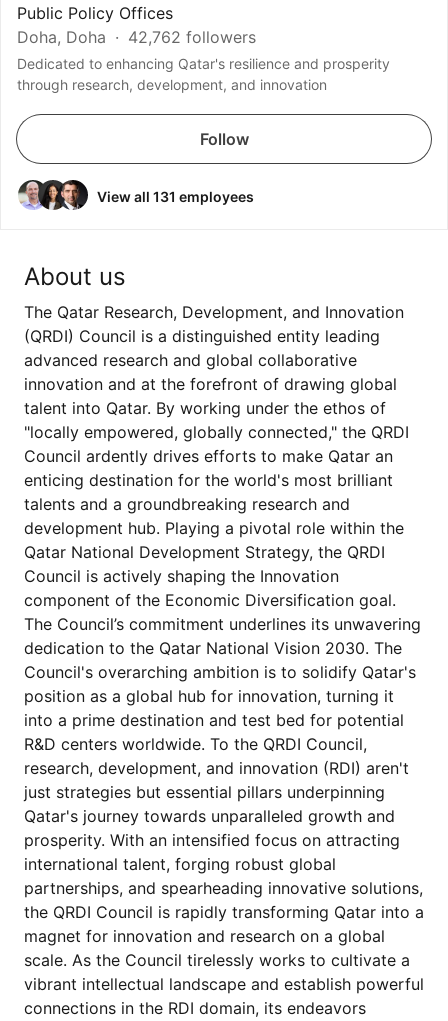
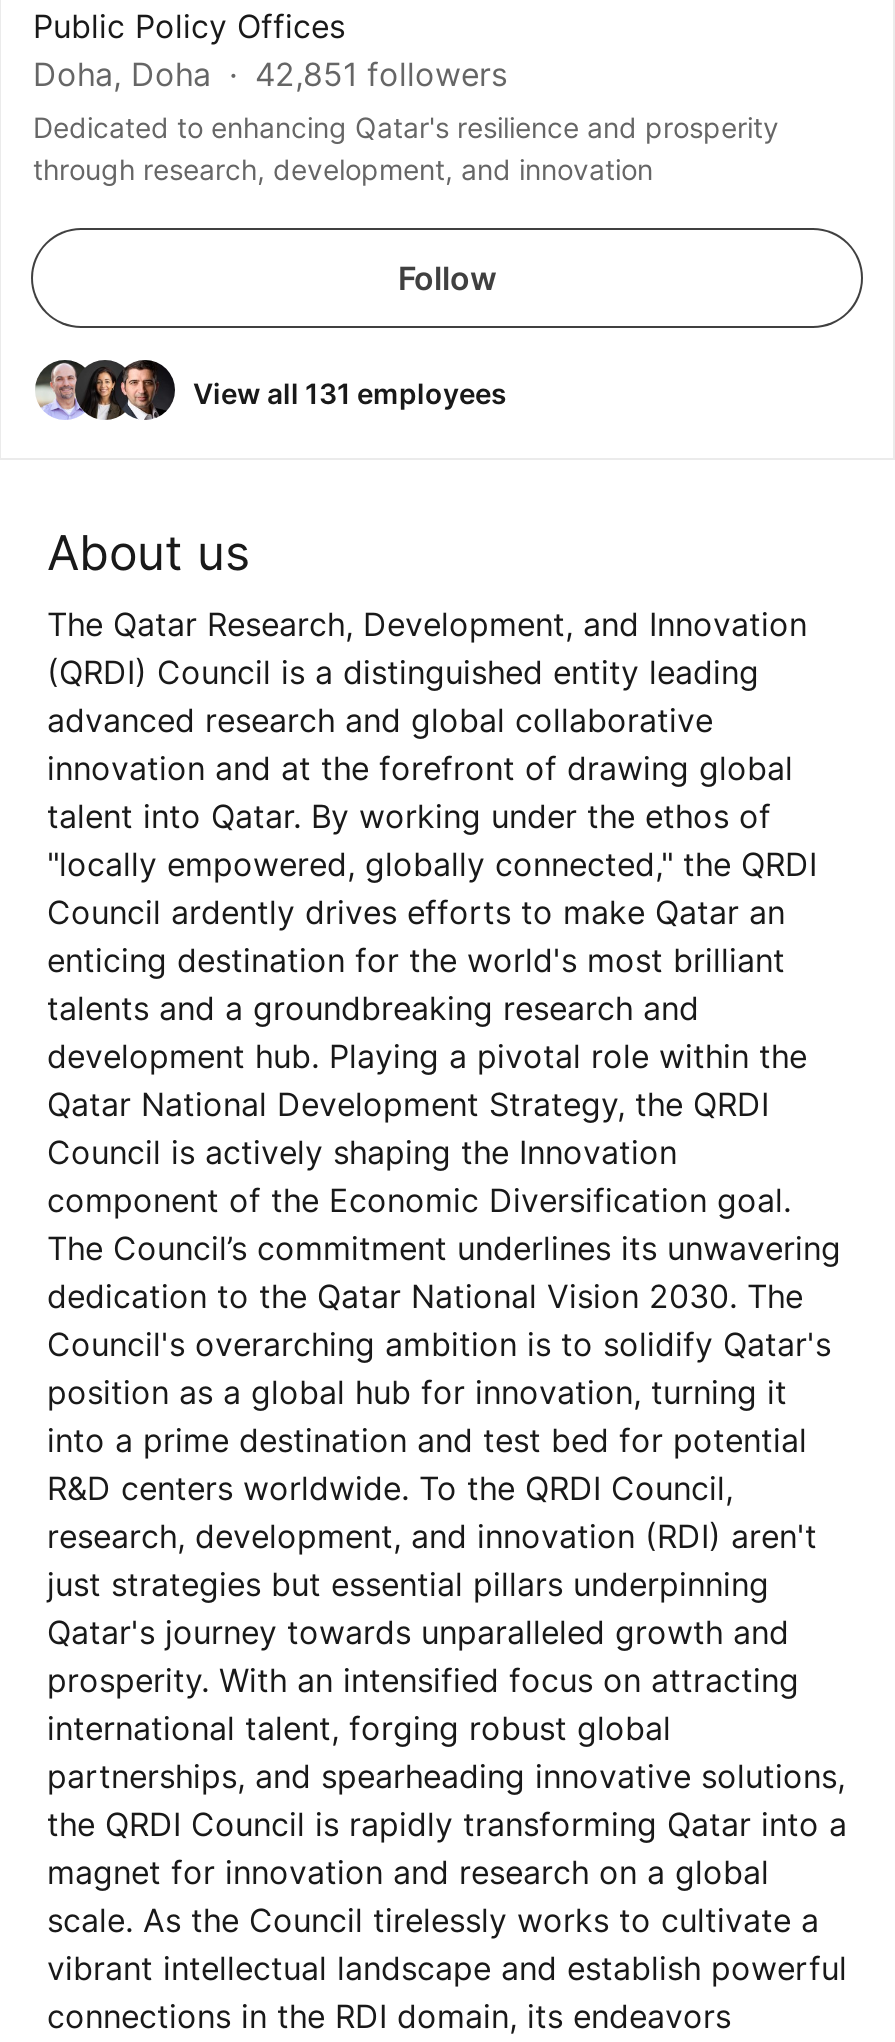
- Doha, Doha 42,762 followers
+ Doha, Doha 42,851 followers
